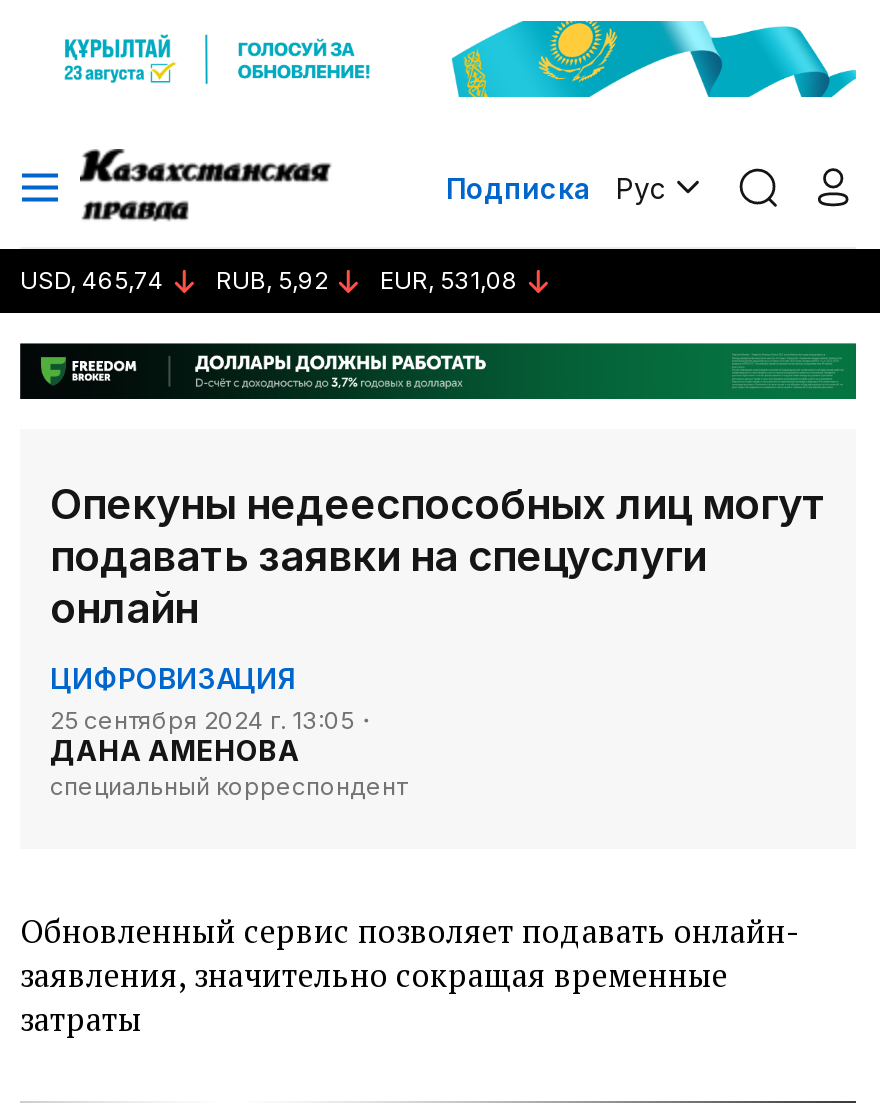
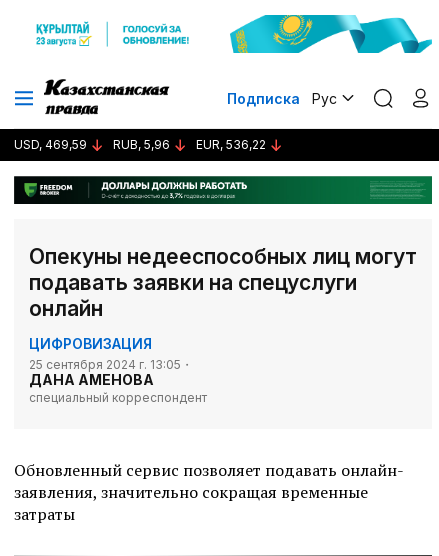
- USD, 465,74
+ USD, 469,59

- RUB, 5,92
+ RUB, 5,96

- EUR, 531,08
+ EUR, 536,22
